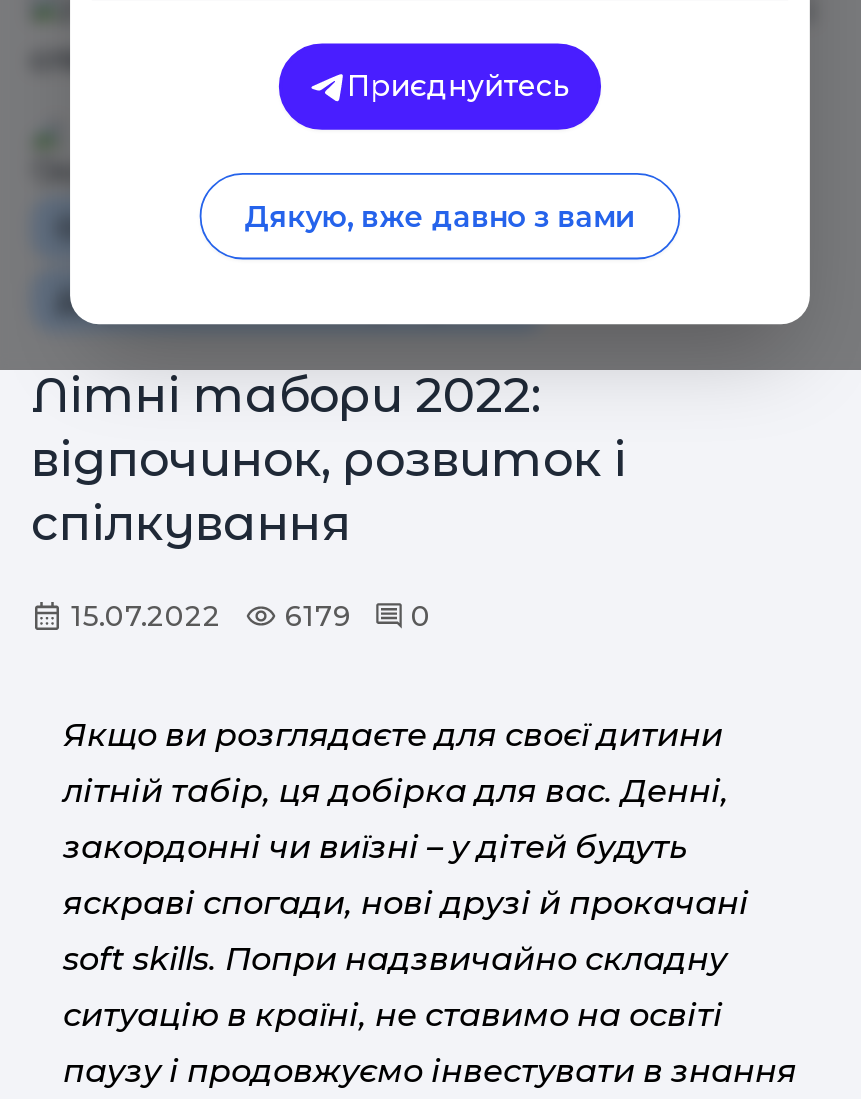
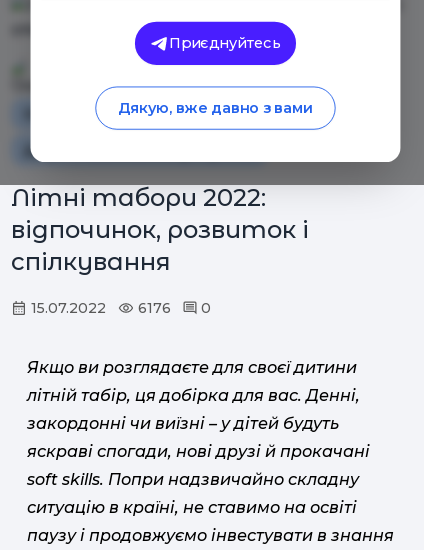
- 15.07.2022 6179 0
+ 15.07.2022 6176 0
